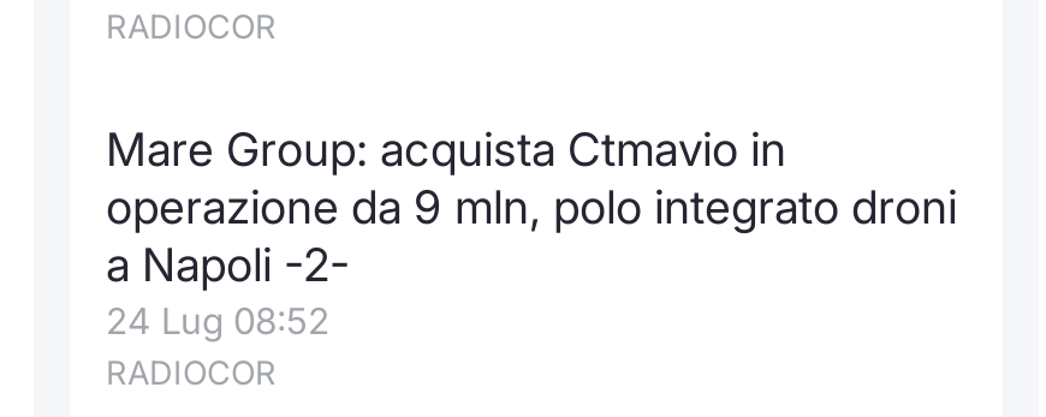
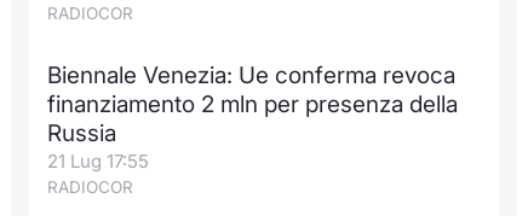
- Mare Group: acquista Ctmavio in
- operazione da 9 mln, polo integrato droni
- a Napoli -2-
- 24 Lug 08:52
+ Biennale Venezia: Ue conferma revoca
+ finanziamento 2 mln per presenza della
+ Russia
+ 21 Lug 17:55
